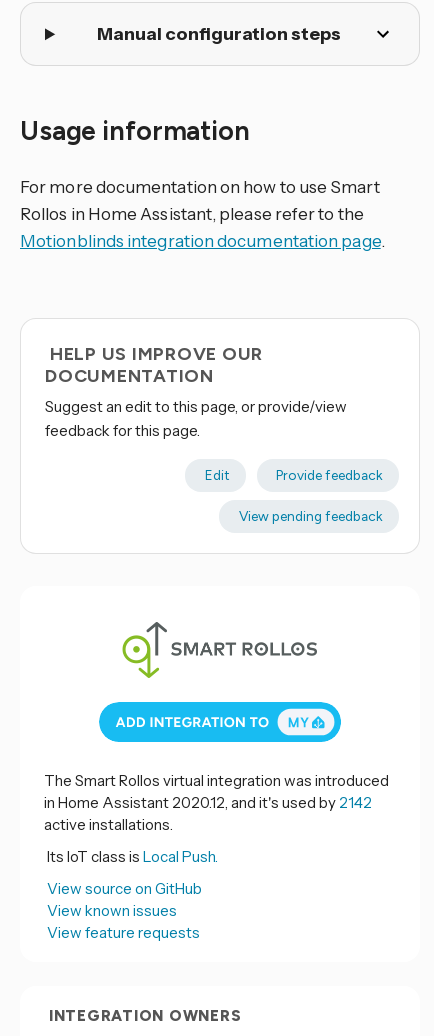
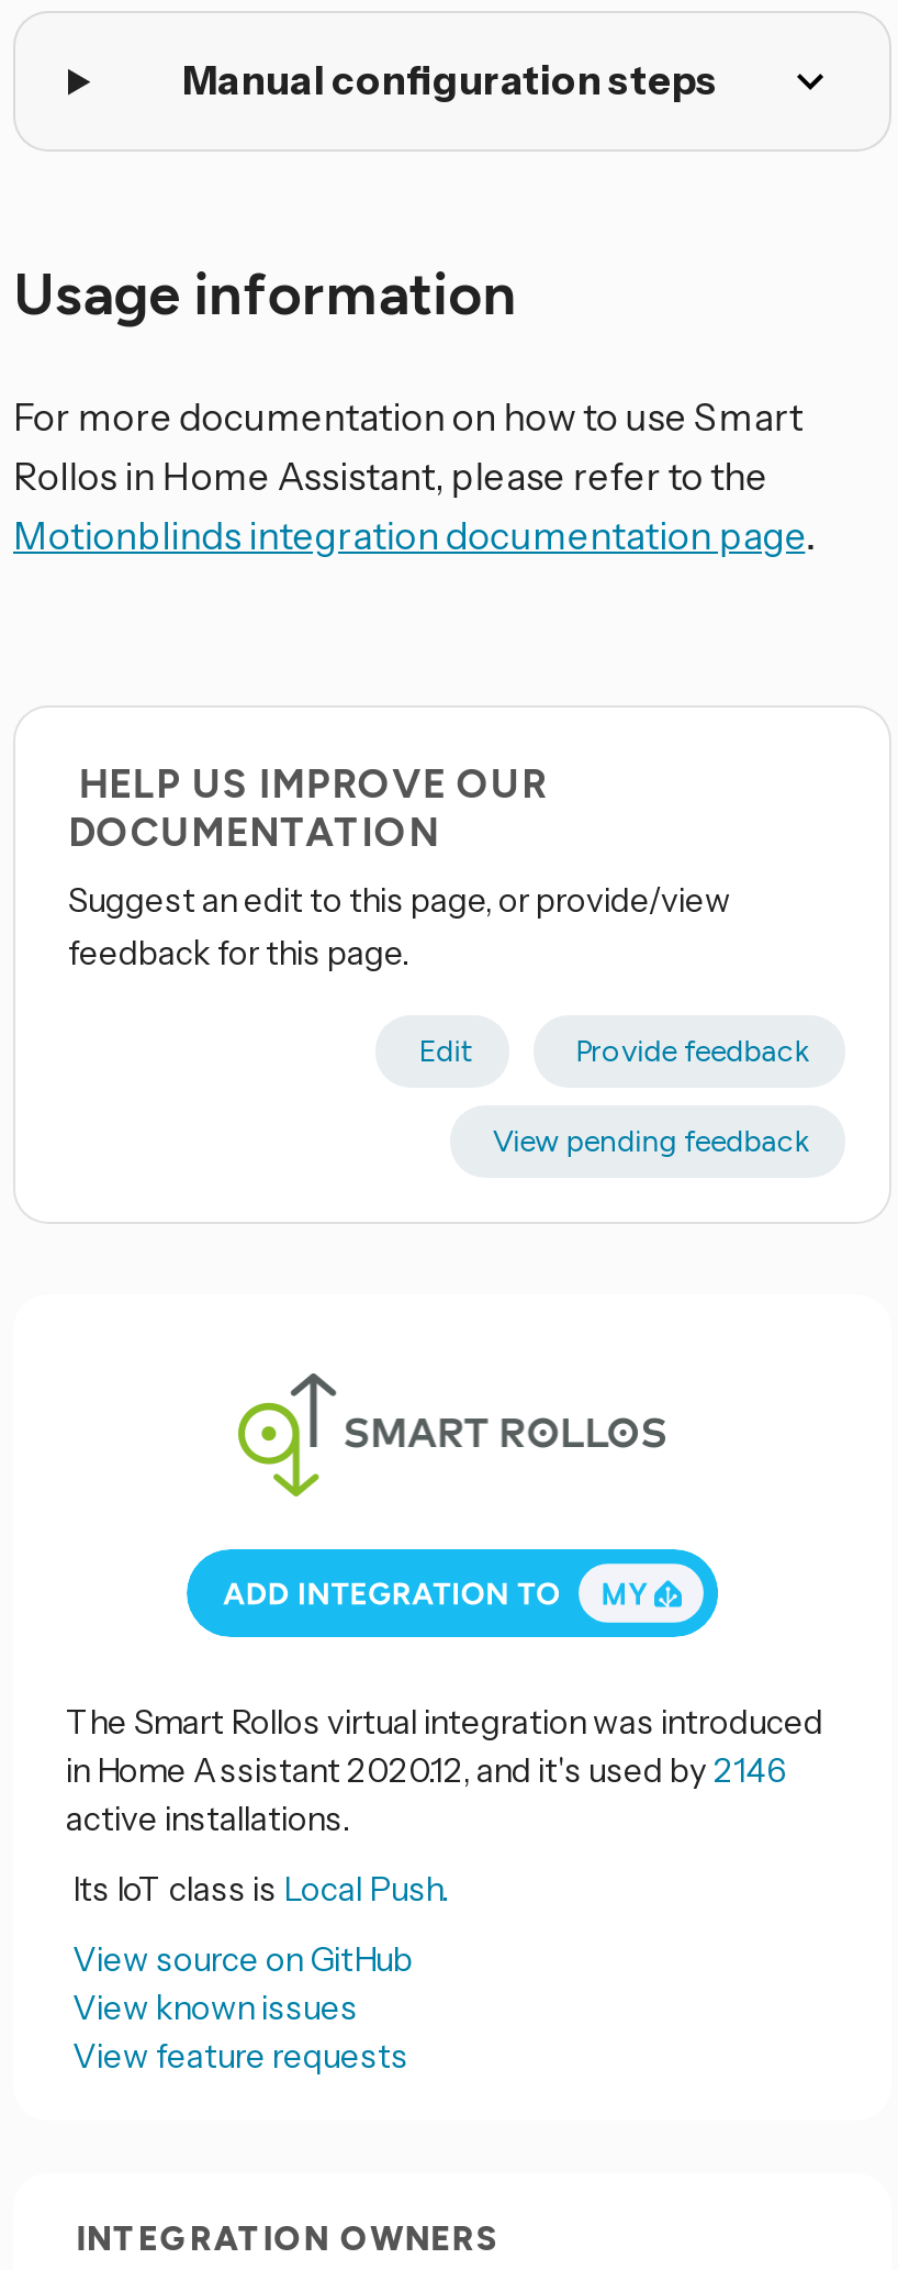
- in Home Assistant 2020.12, and it's used by 2142
+ in Home Assistant 2020.12, and it's used by 2146
